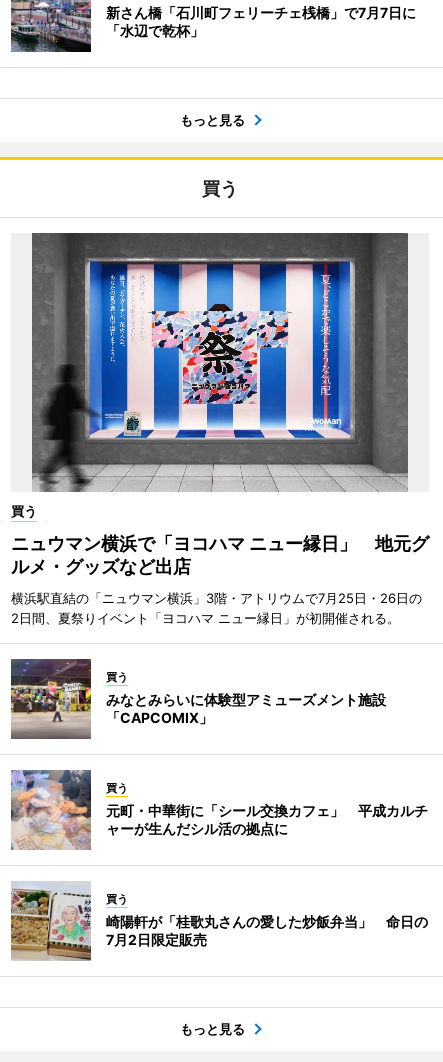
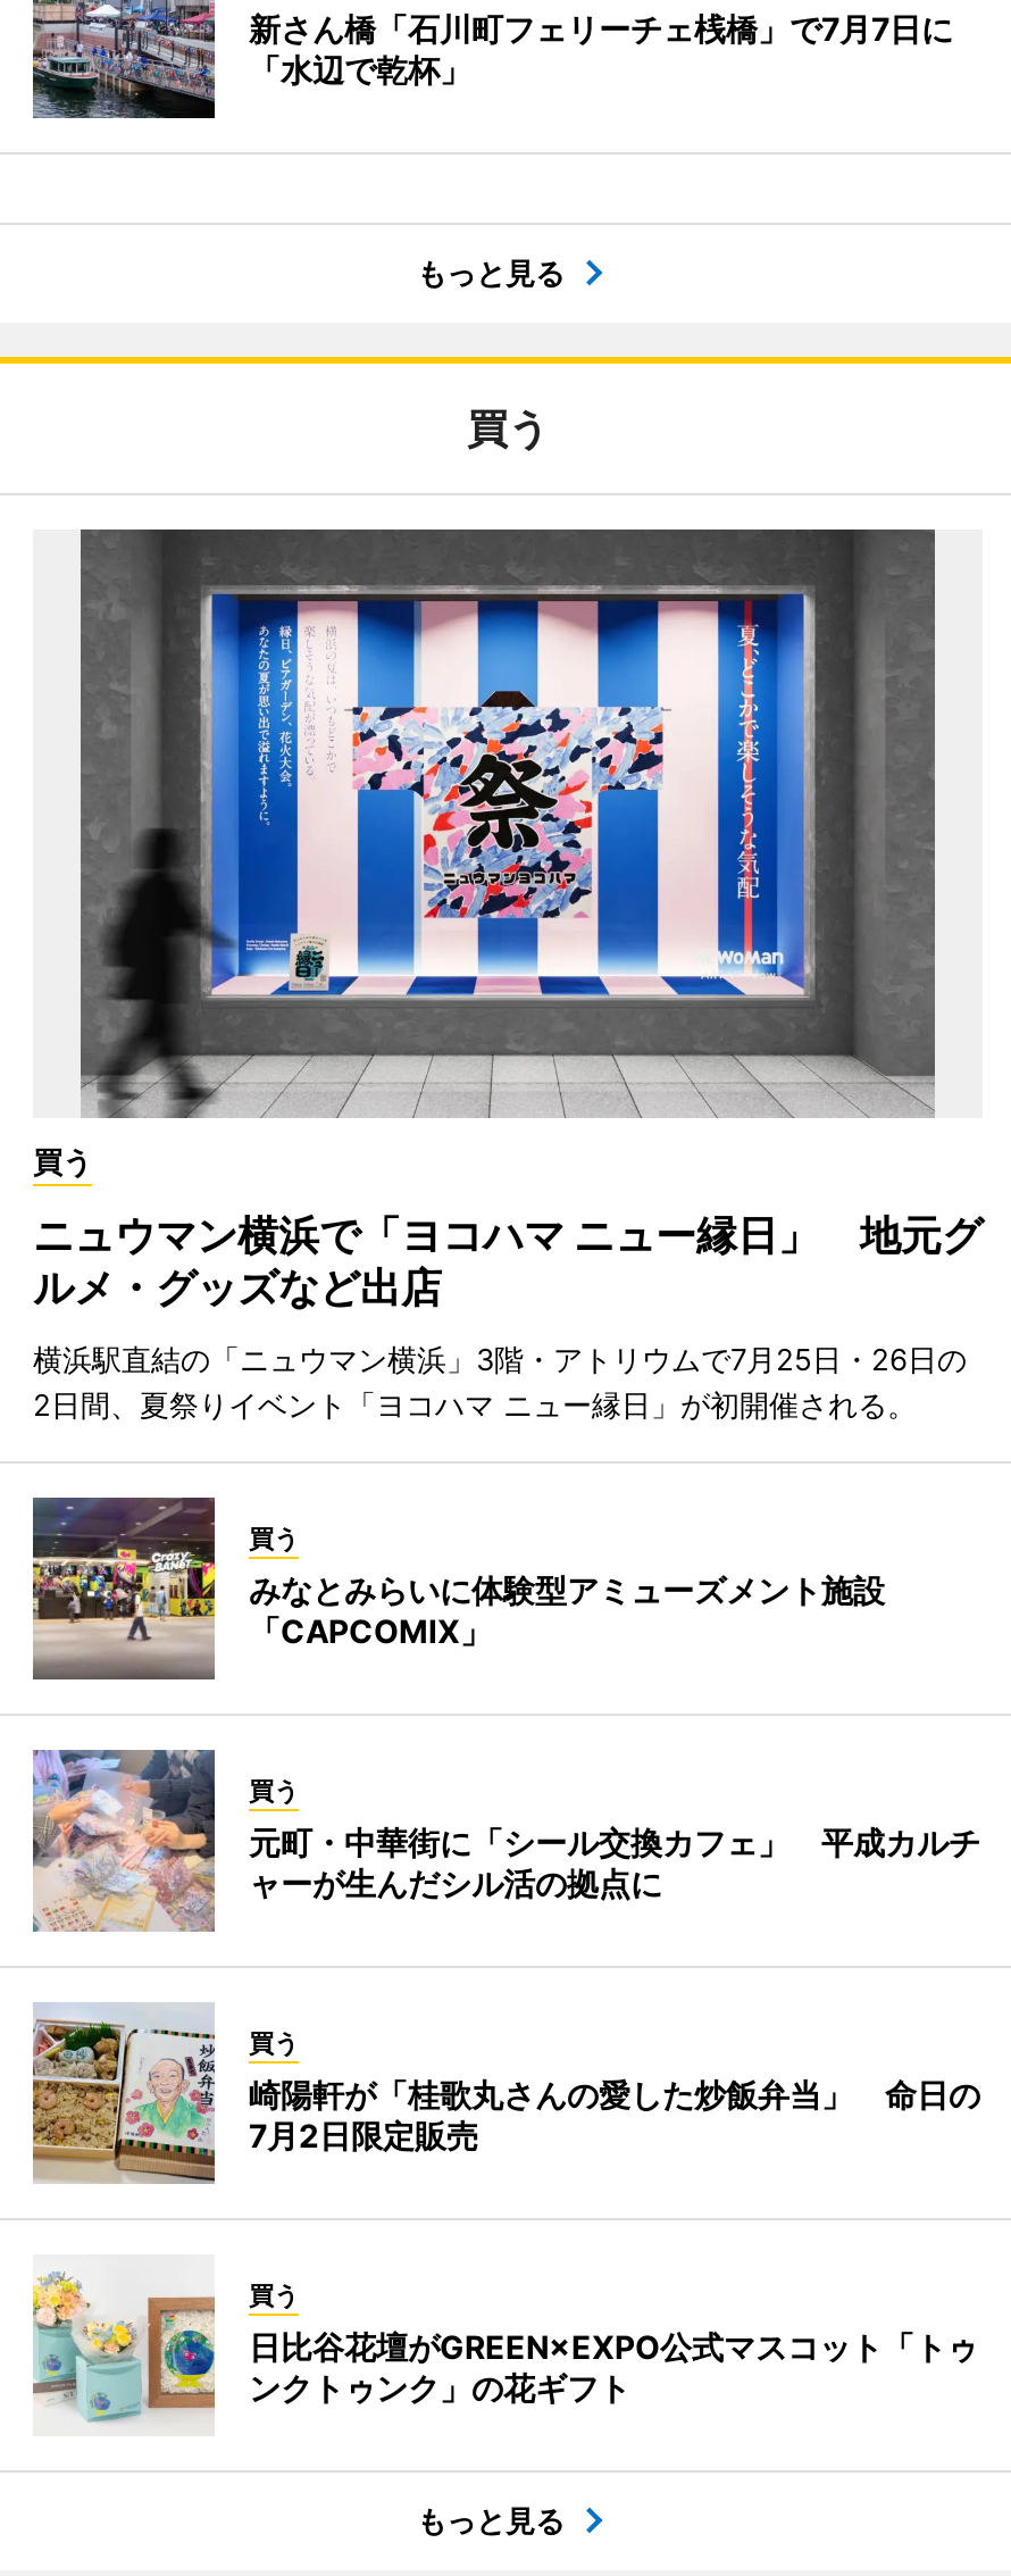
+ [image]
+ 買う
+ 日比谷花壇がGREEN×EXPO公式マスコット「トゥ
+ ンクトゥンク」の花ギフト
